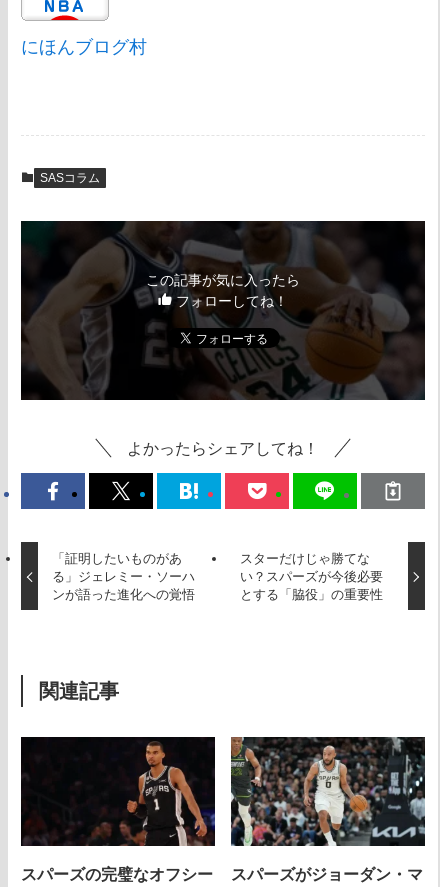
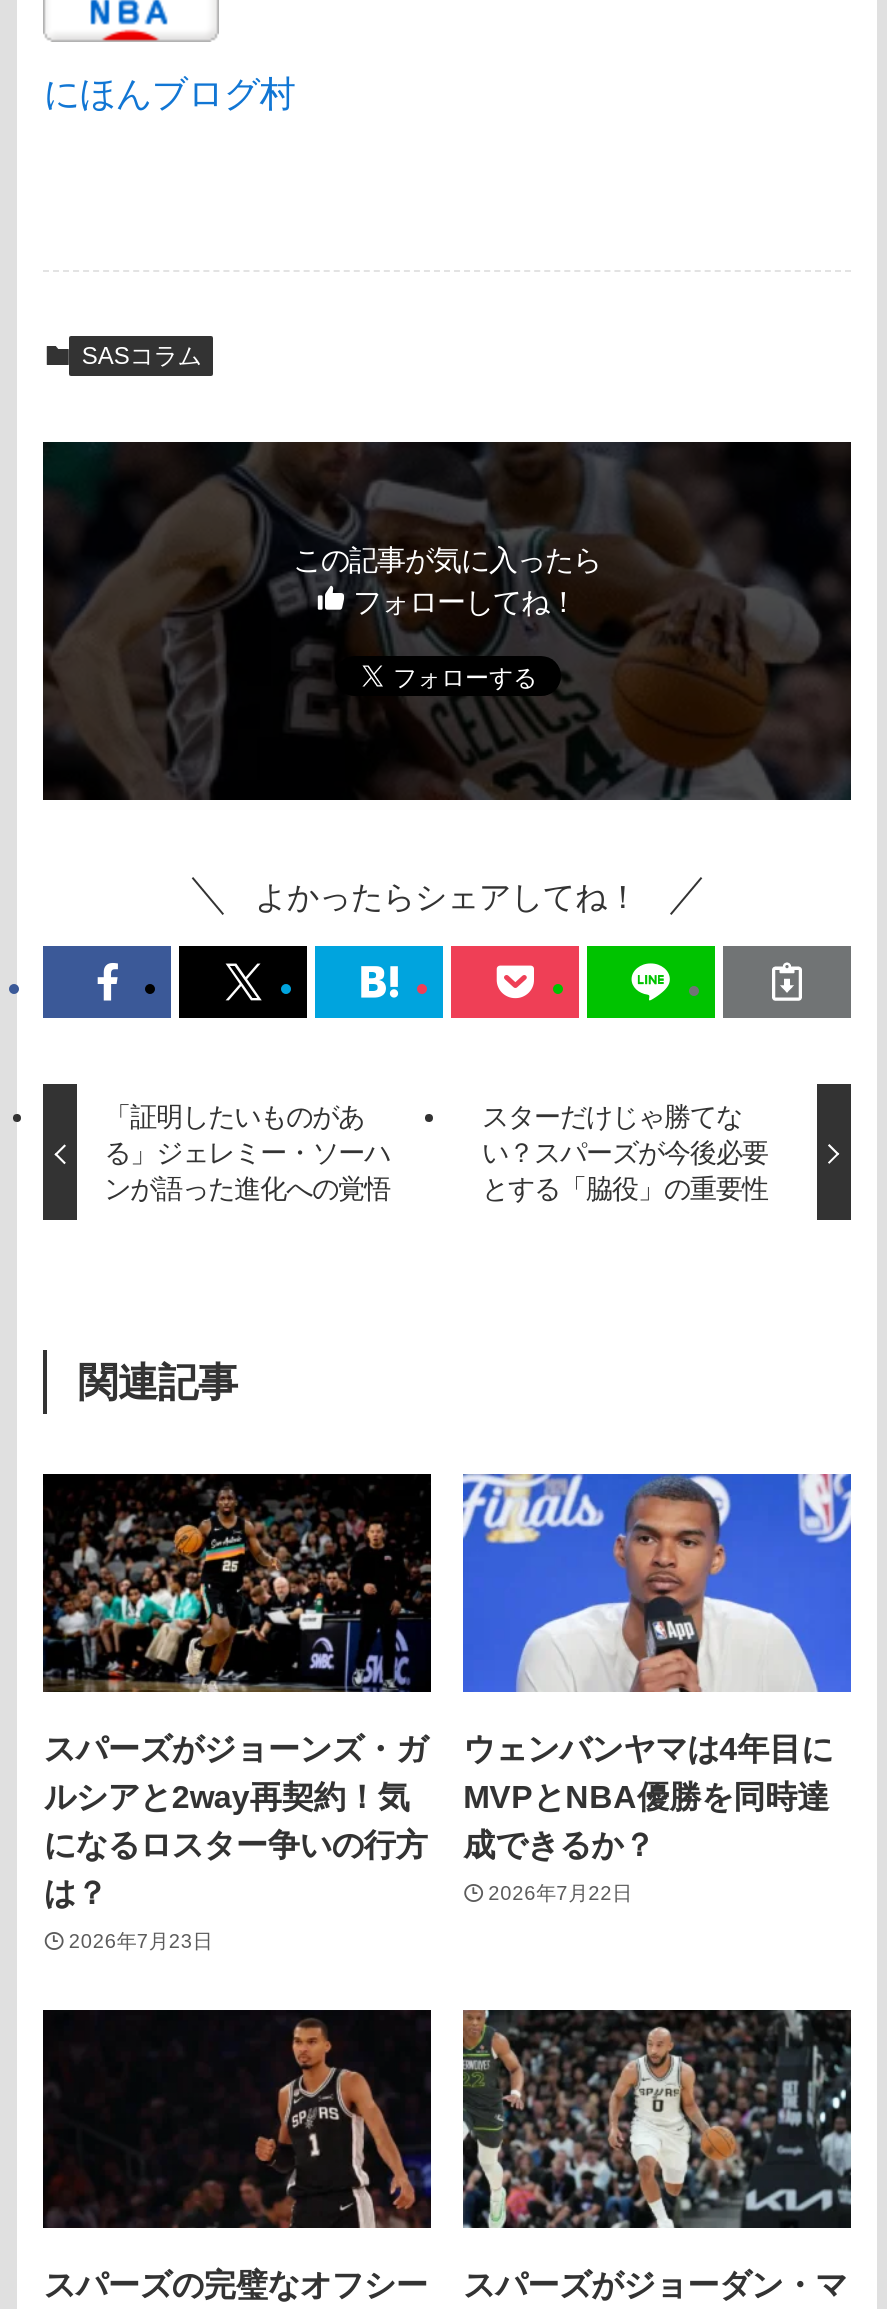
+ [image]
+ スパーズがジョーンズ・ガ
+ ルシアと2way再契約！気
+ になるロスター争いの行方
+ は？
+ 2026年7月23日

+ [image]
+ ウェンバンヤマは4年目に
+ MVPとNBA優勝を同時達
+ 成できるか？
+ 2026年7月22日
